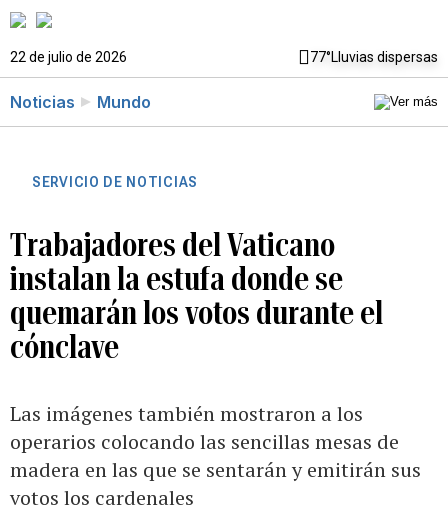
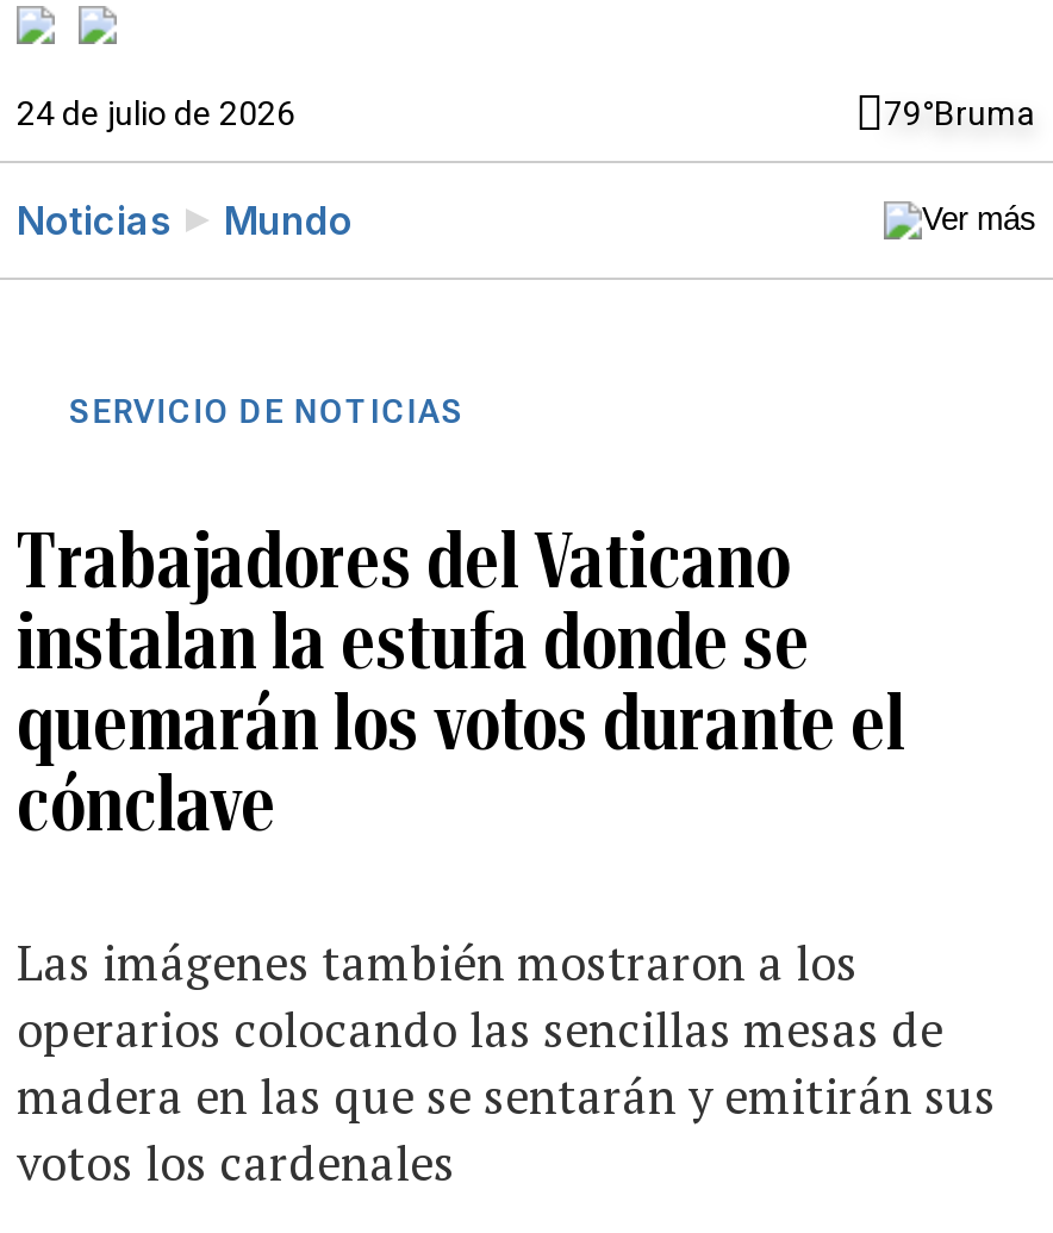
- 22 de julio de 2026
- 77°Lluvias dispersas
+ 24 de julio de 2026
+ 79°Bruma
